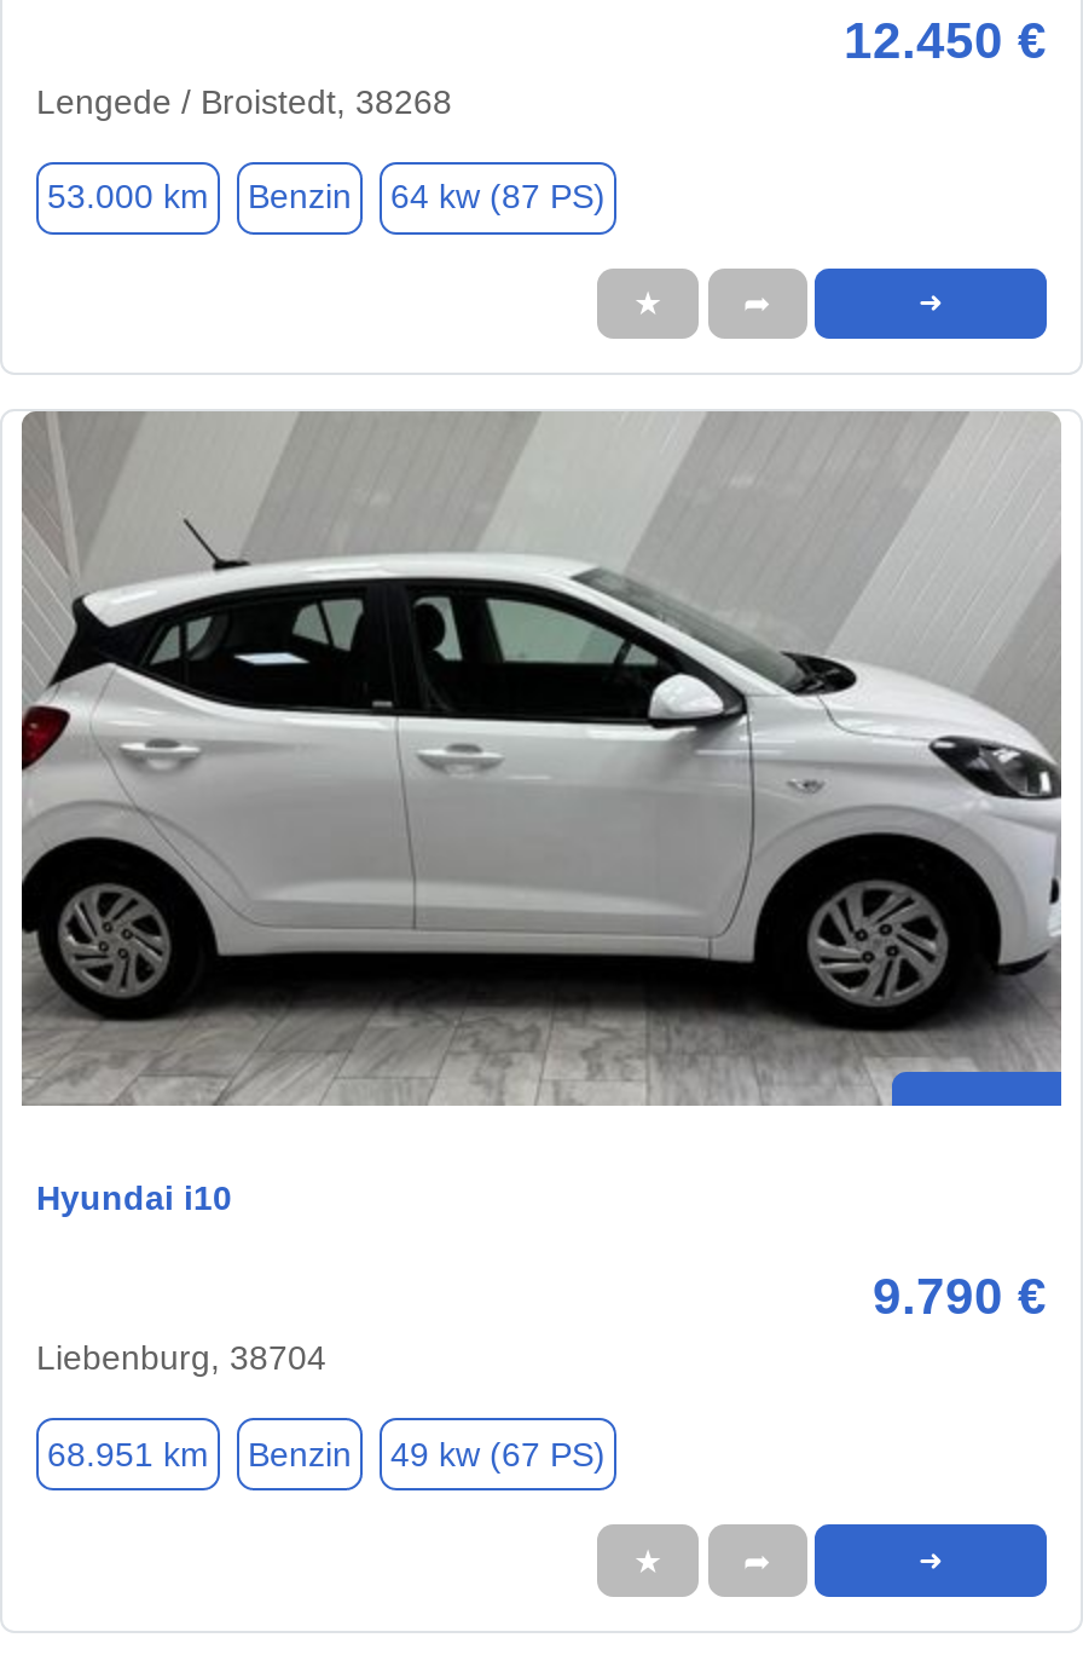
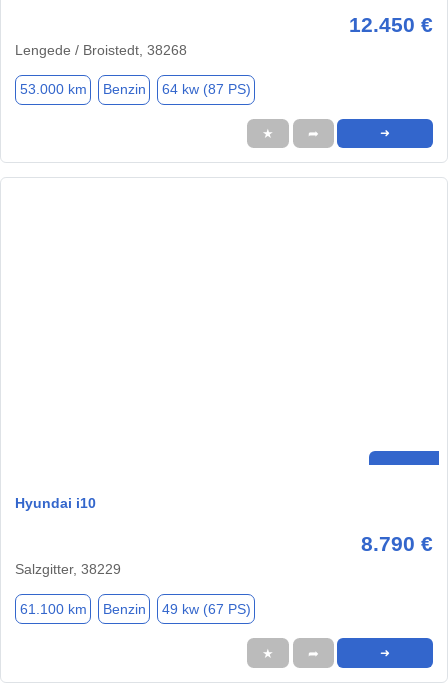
- [image]

- 9.790 €
- Liebenburg, 38704
+ 8.790 €
+ Salzgitter, 38229

- 68.951 km Benzin 49 kw (67 PS)
+ 61.100 km Benzin 49 kw (67 PS)
